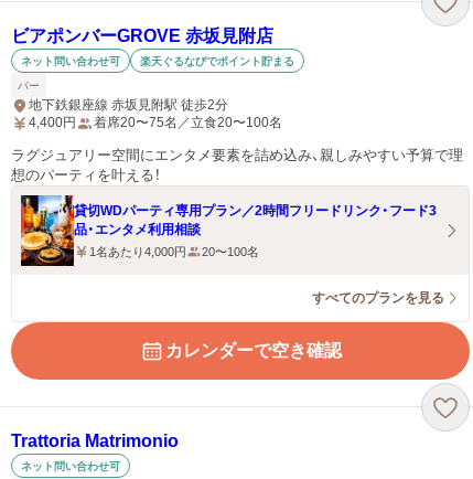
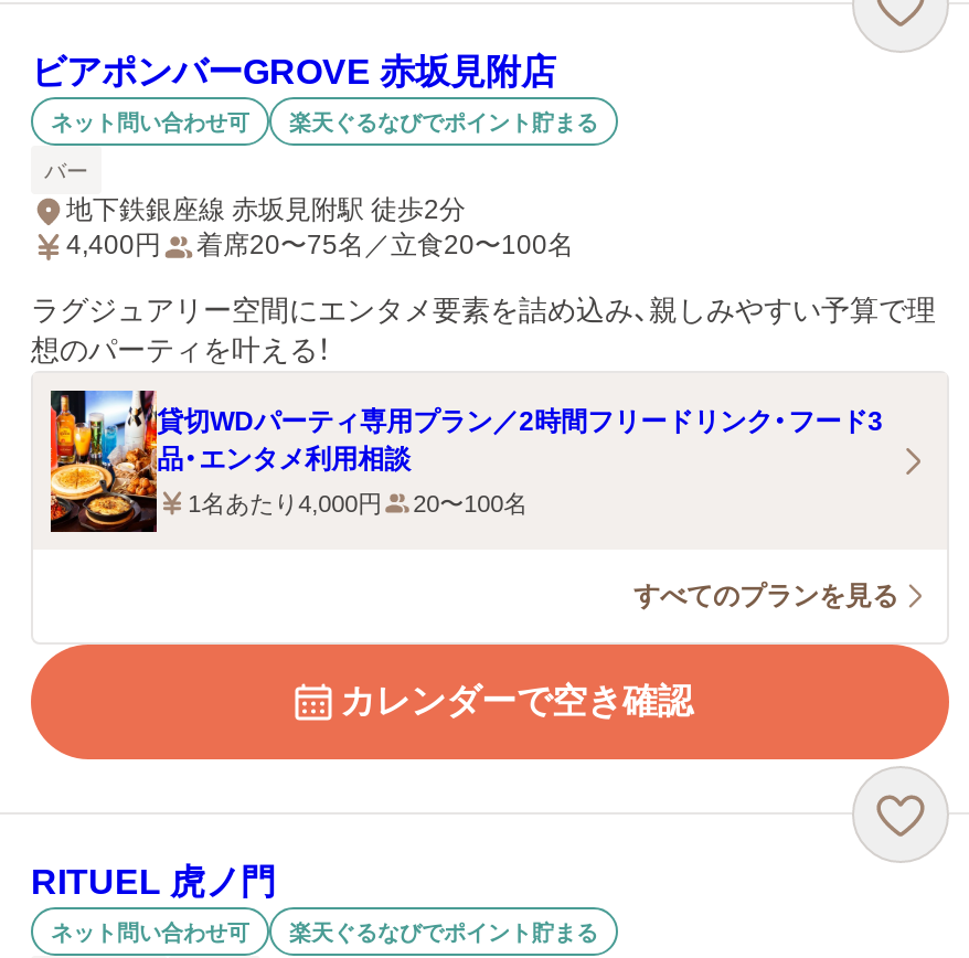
- Trattoria Matrimonio
+ RITUEL 虎ノ門

+ 楽天ぐるなびでポイント貯まる
